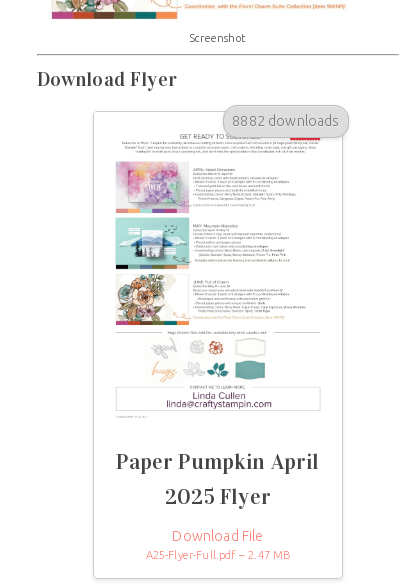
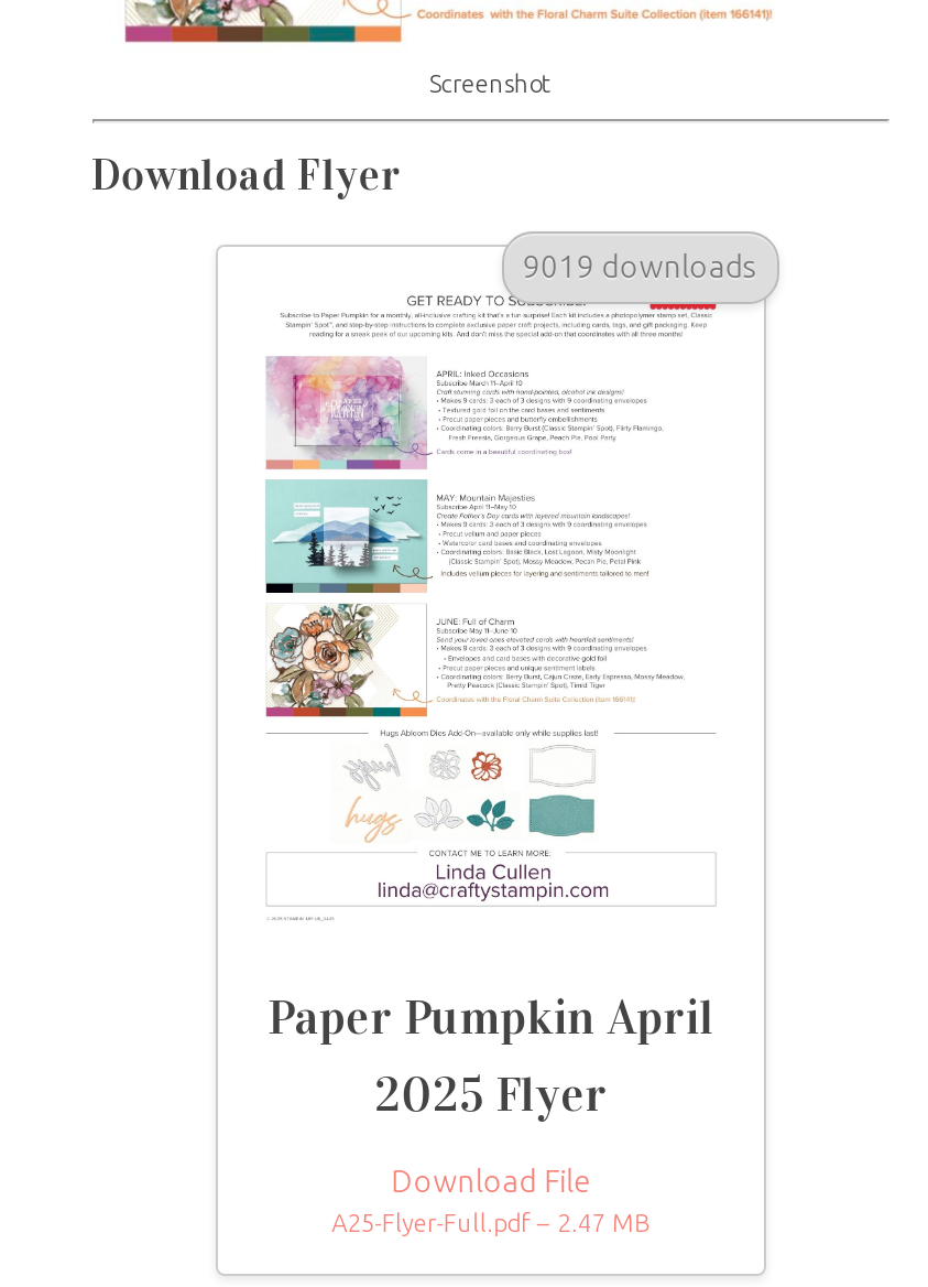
- 8882 downloads
+ 9019 downloads
